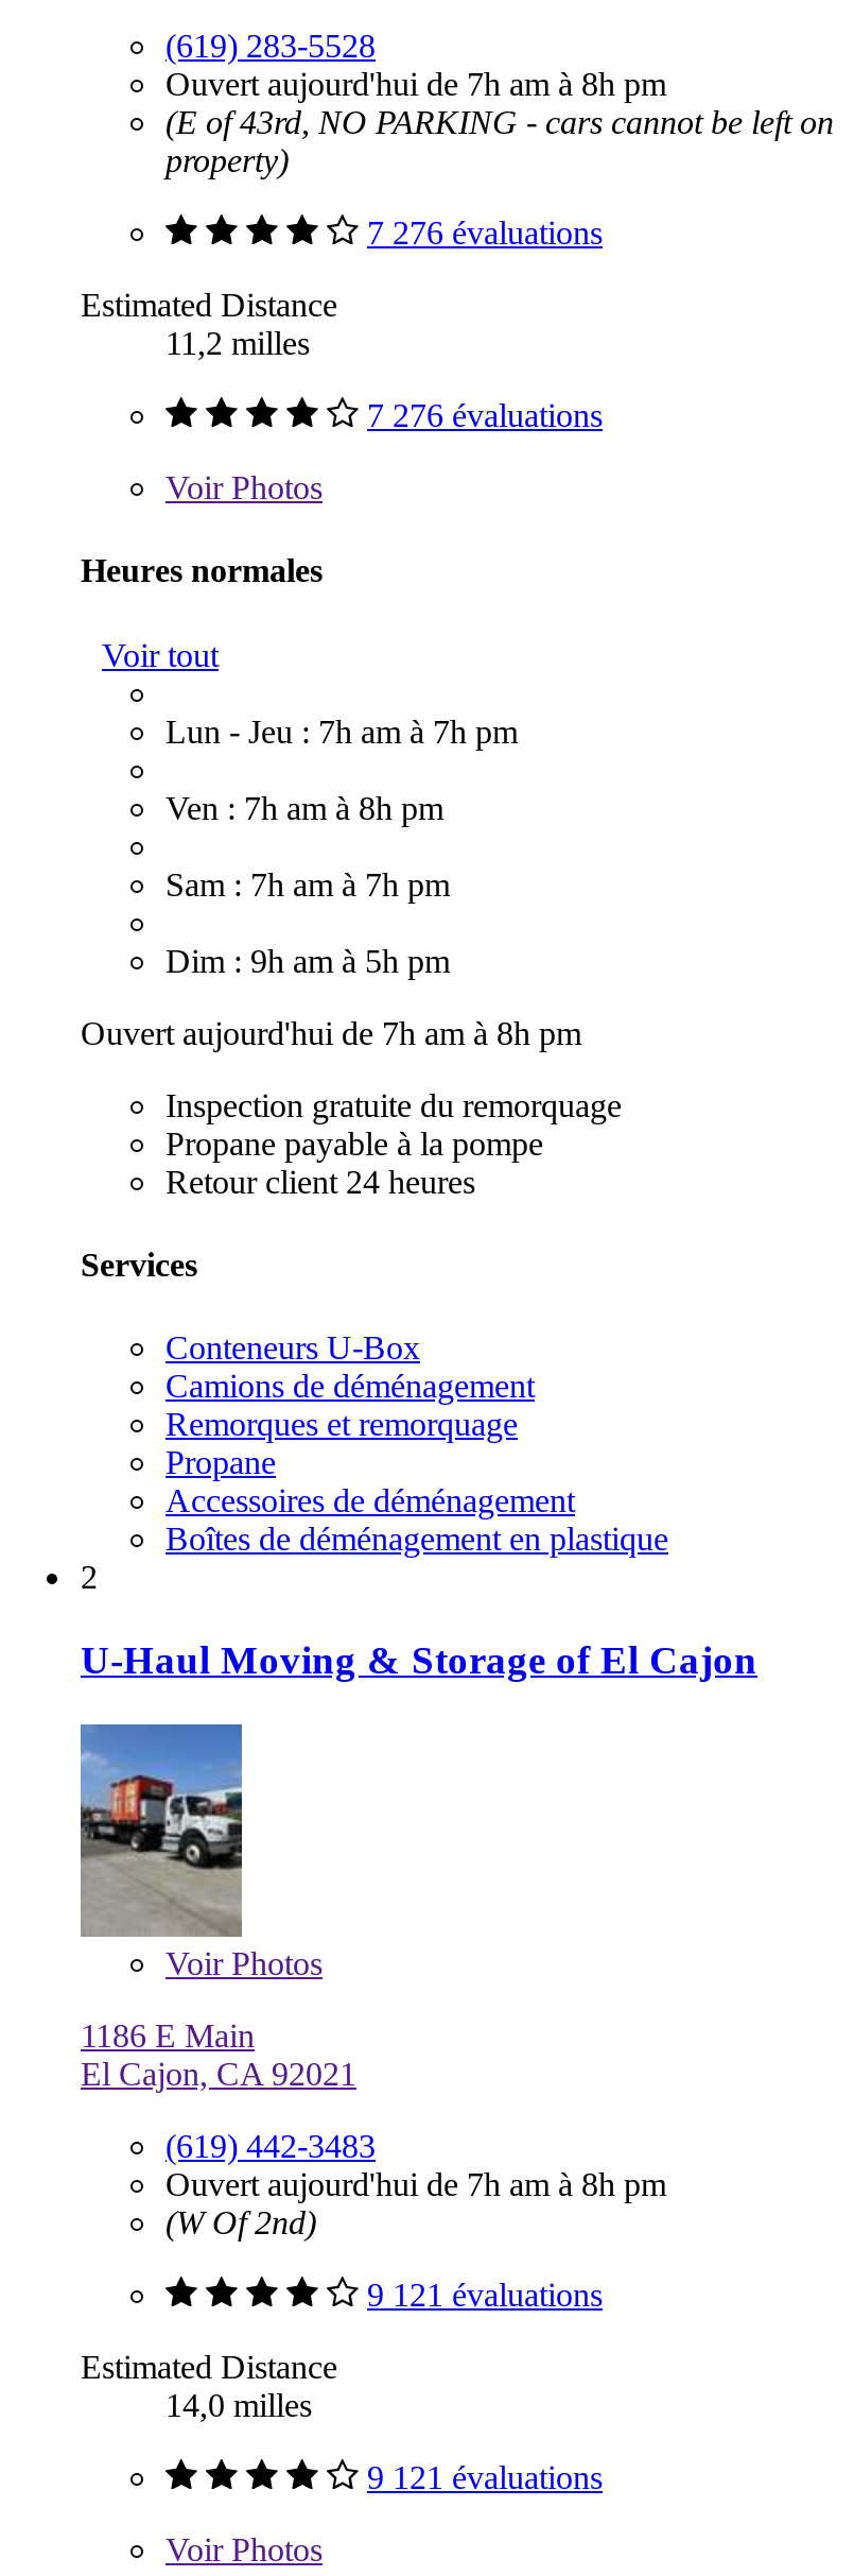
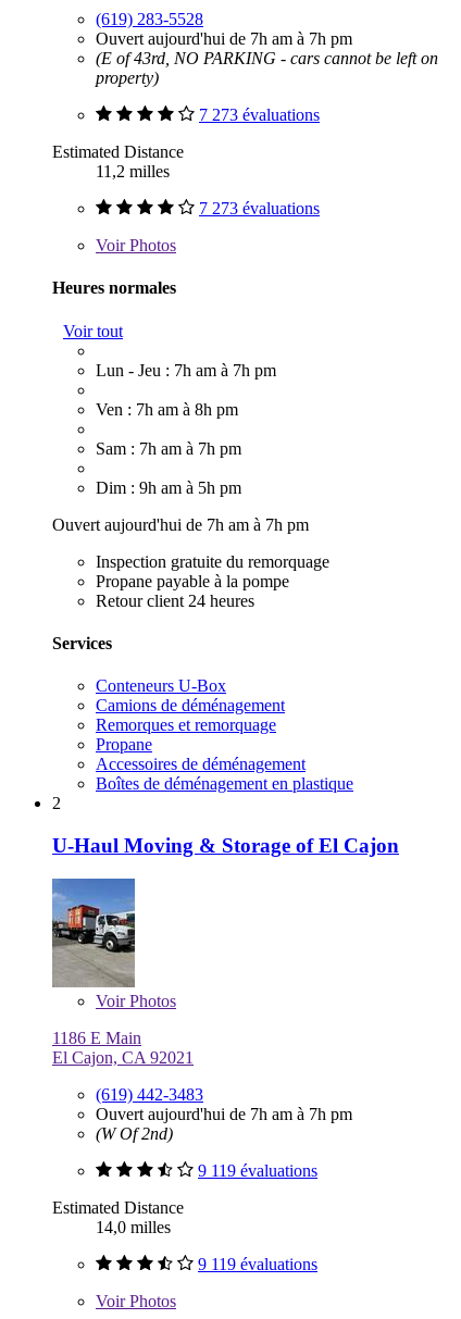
- Ouvert aujourd'hui de 7h am à 8h pm
+ Ouvert aujourd'hui de 7h am à 7h pm

- 7 276 évaluations
+ 7 273 évaluations

- 7 276 évaluations
+ 7 273 évaluations

- Ouvert aujourd'hui de 7h am à 8h pm
+ Ouvert aujourd'hui de 7h am à 7h pm

- Ouvert aujourd'hui de 7h am à 8h pm
+ Ouvert aujourd'hui de 7h am à 7h pm

- 9 121 évaluations
+ 9 119 évaluations

- 9 121 évaluations
+ 9 119 évaluations
